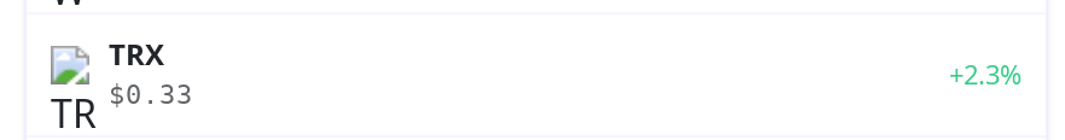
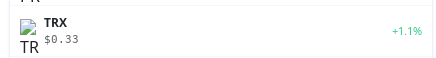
- +2.3%
+ +1.1%
